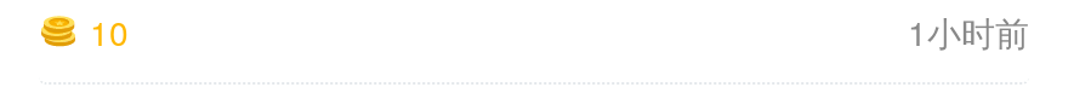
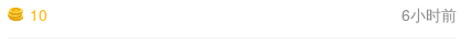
- 1小时前
+ 6小时前
